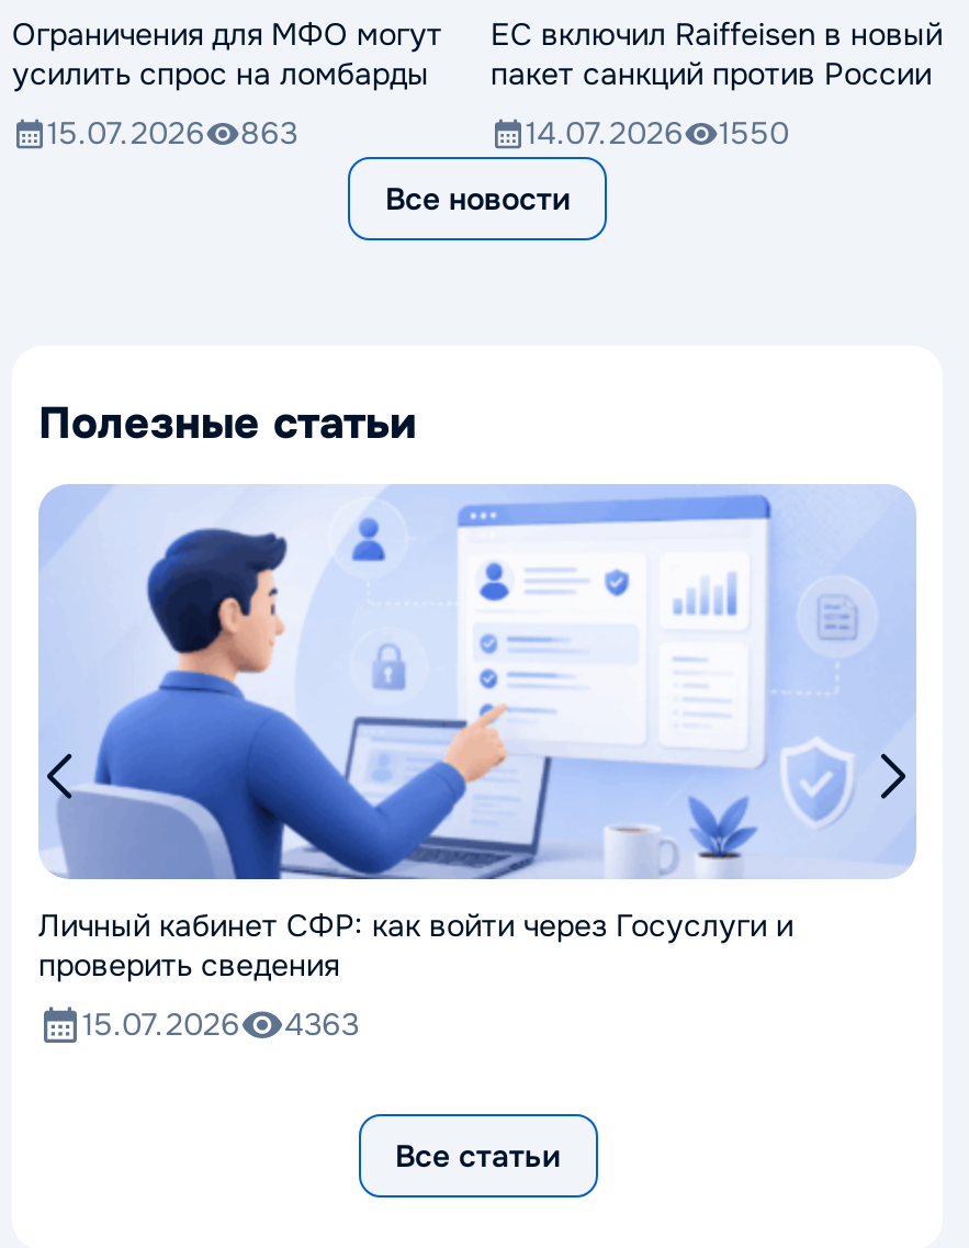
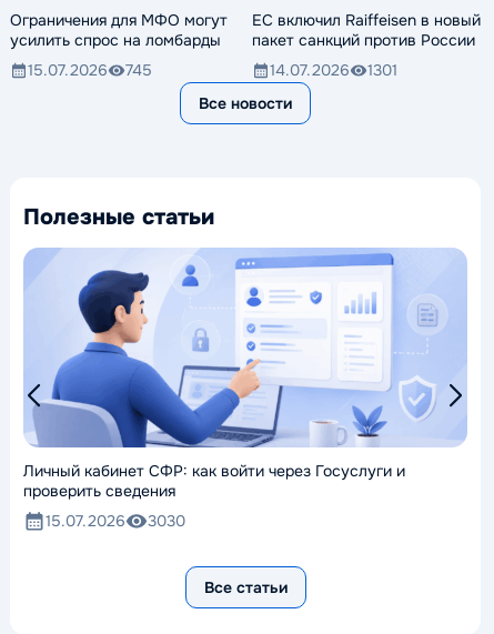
- 15.07.2026 863
+ 15.07.2026 745

- 14.07.2026 1550
+ 14.07.2026 1301

- 15.07.2026 4363
+ 15.07.2026 3030
